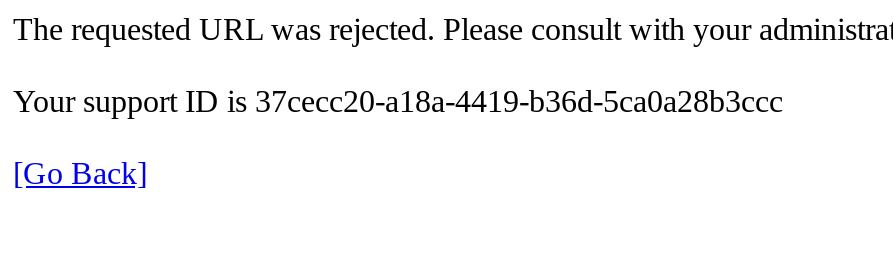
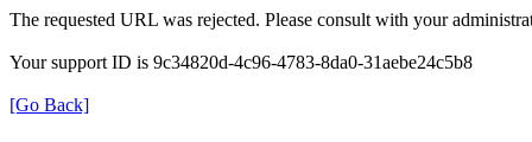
- Your support ID is 37cecc20-a18a-4419-b36d-5ca0a28b3ccc
+ Your support ID is 9c34820d-4c96-4783-8da0-31aebe24c5b8
